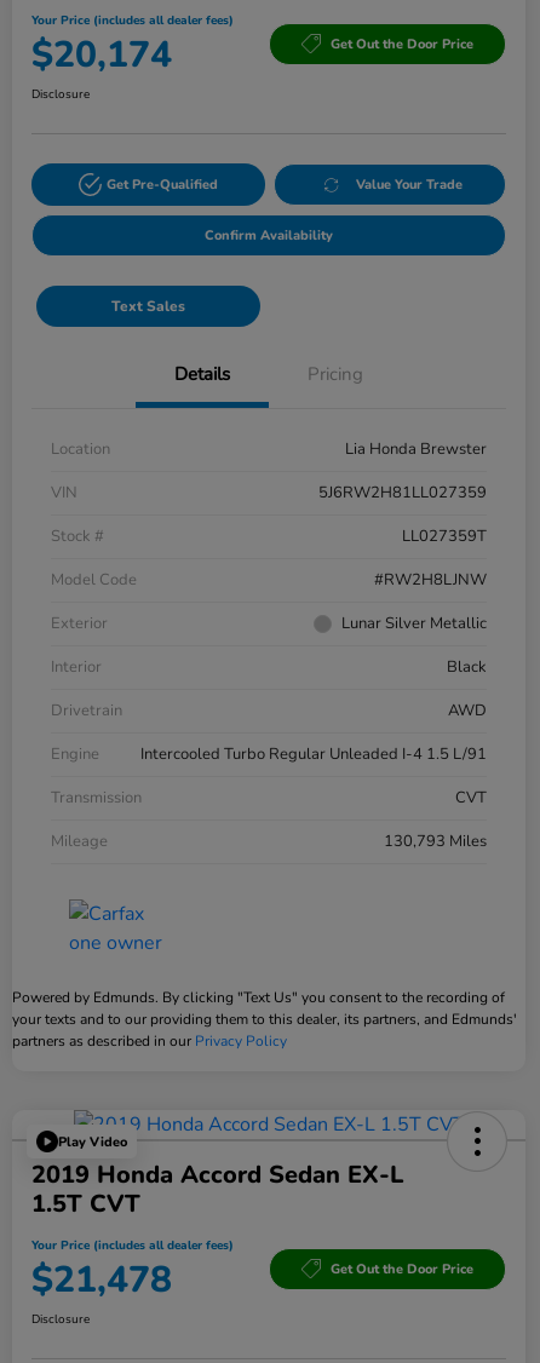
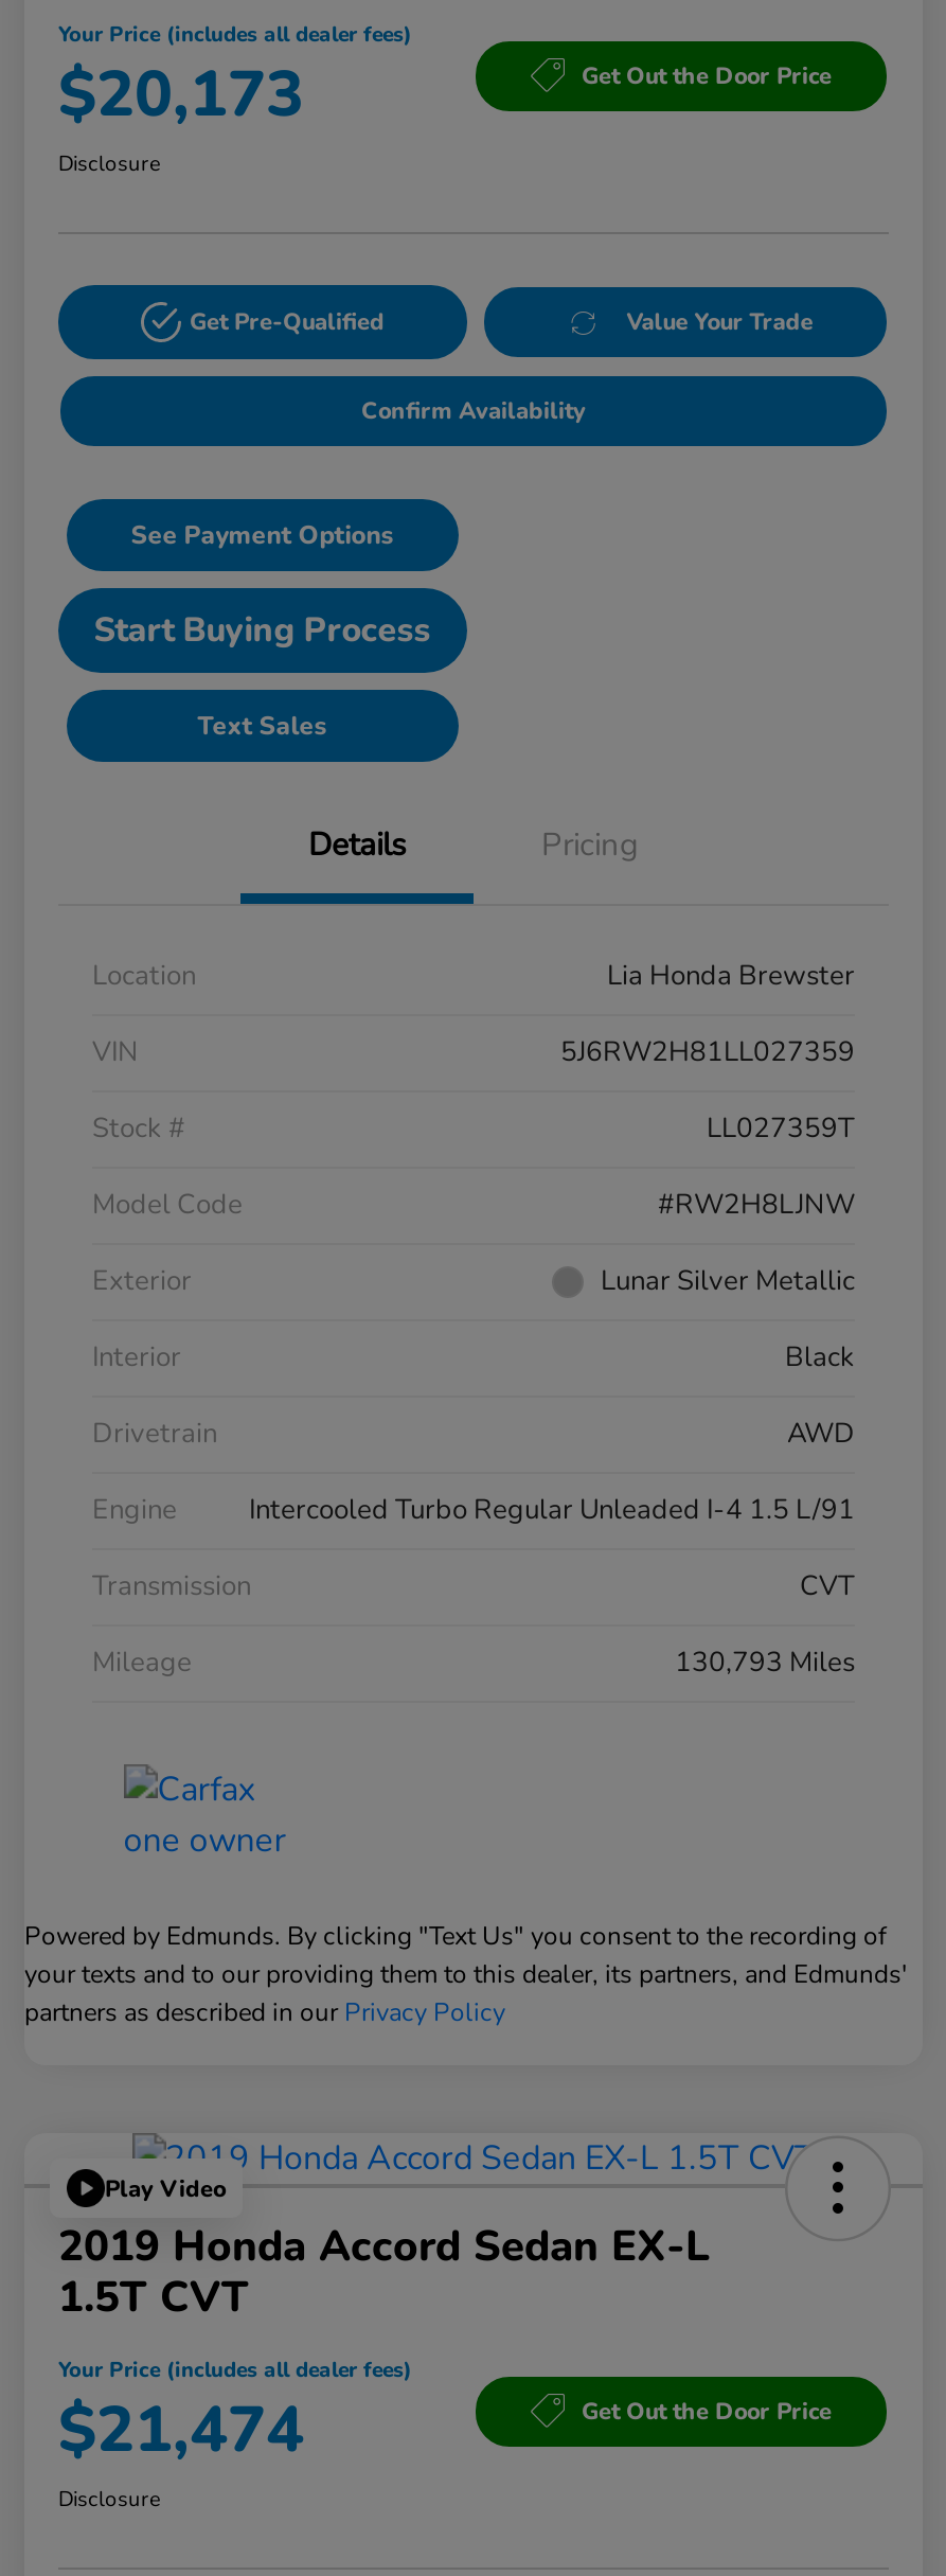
- $20,174
+ $20,173

+ See Payment Options
+ Start Buying Process

- $21,478
+ $21,474
